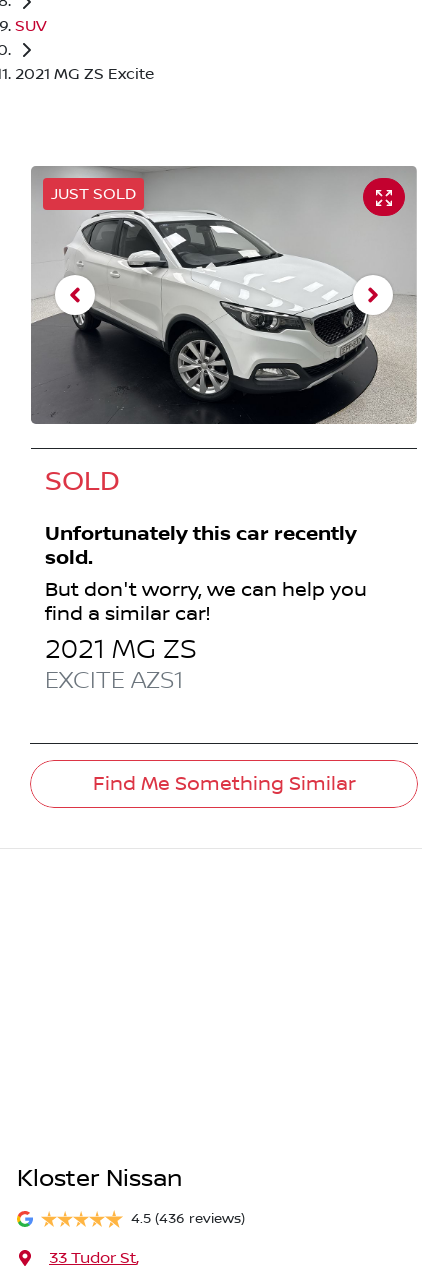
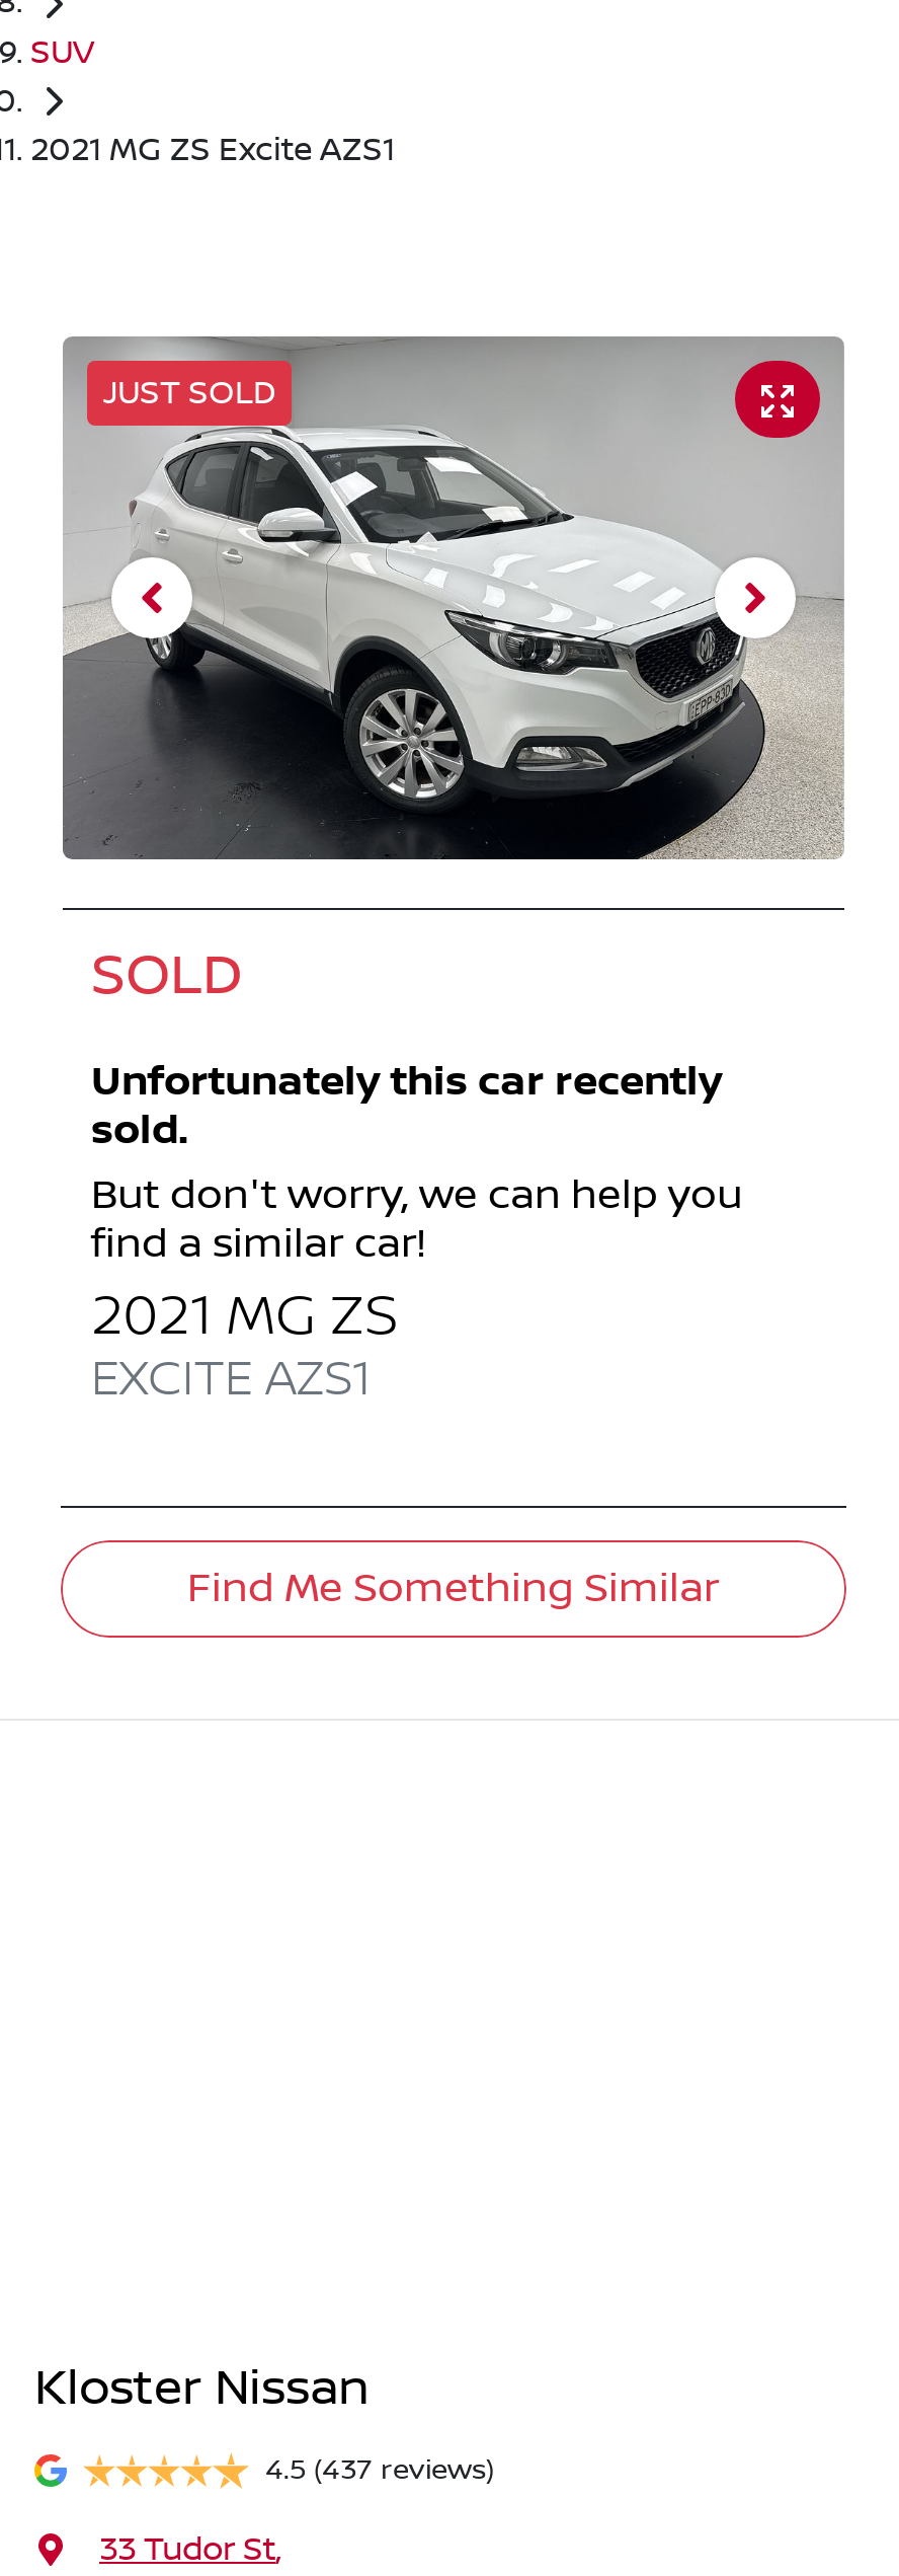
- 2021 MG ZS Excite
+ 2021 MG ZS Excite AZS1

- 4.5 (436 reviews)
+ 4.5 (437 reviews)
